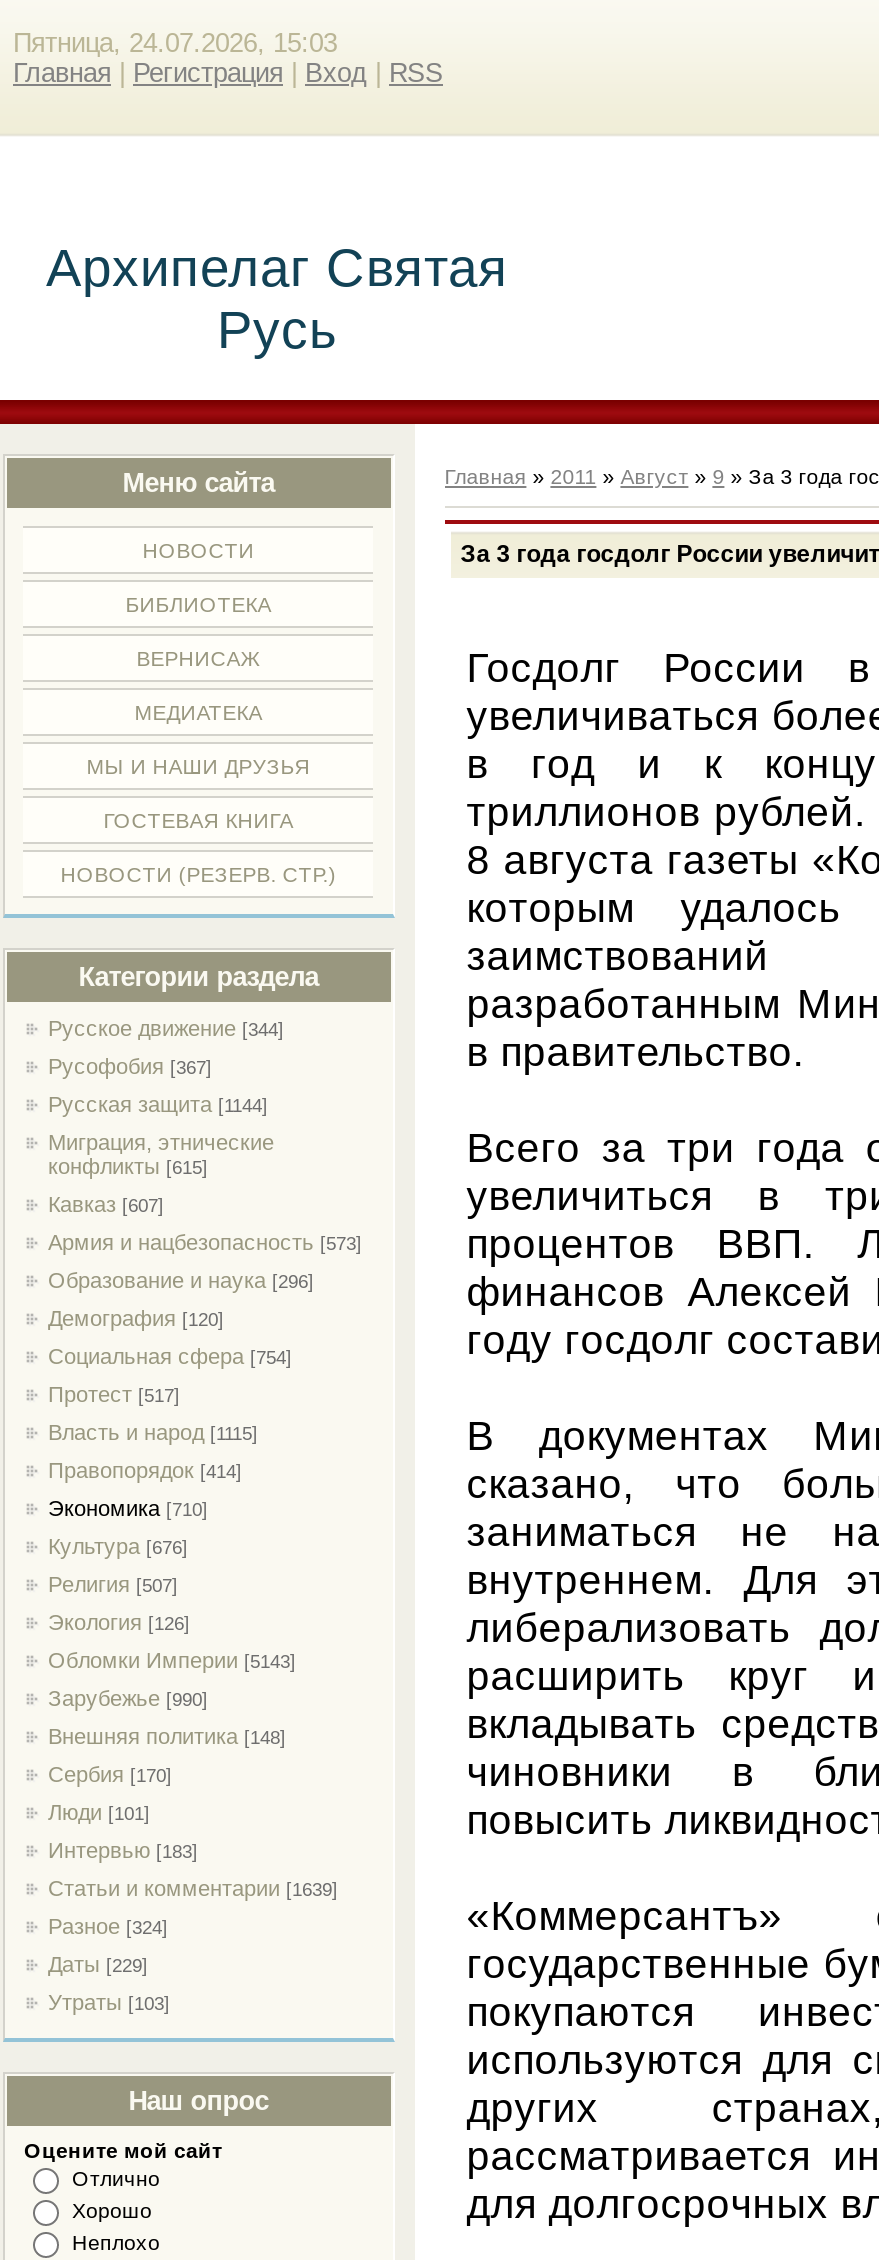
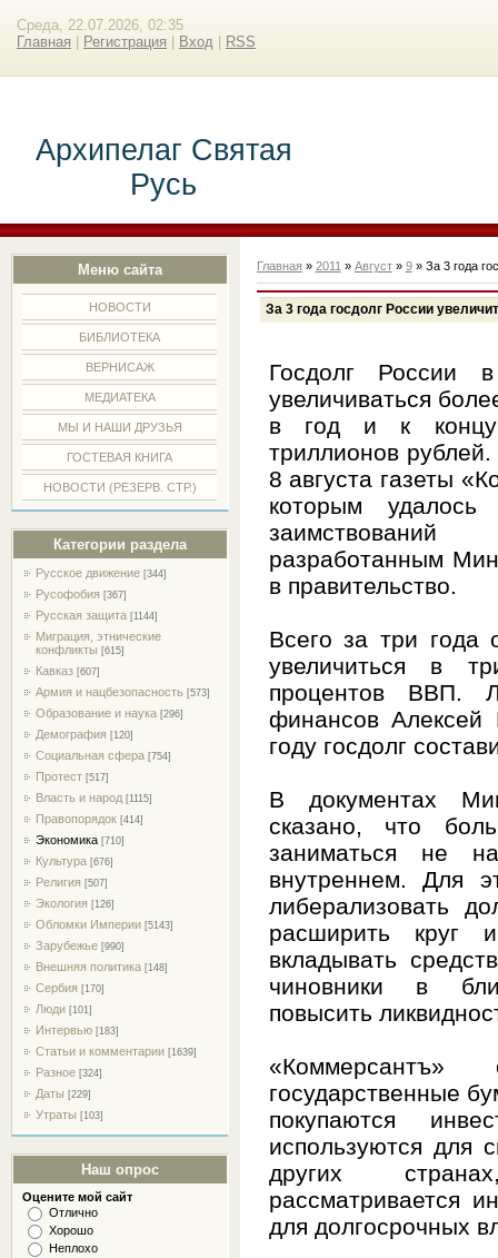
- Пятница, 24.07.2026, 15:03
+ Среда, 22.07.2026, 02:35
